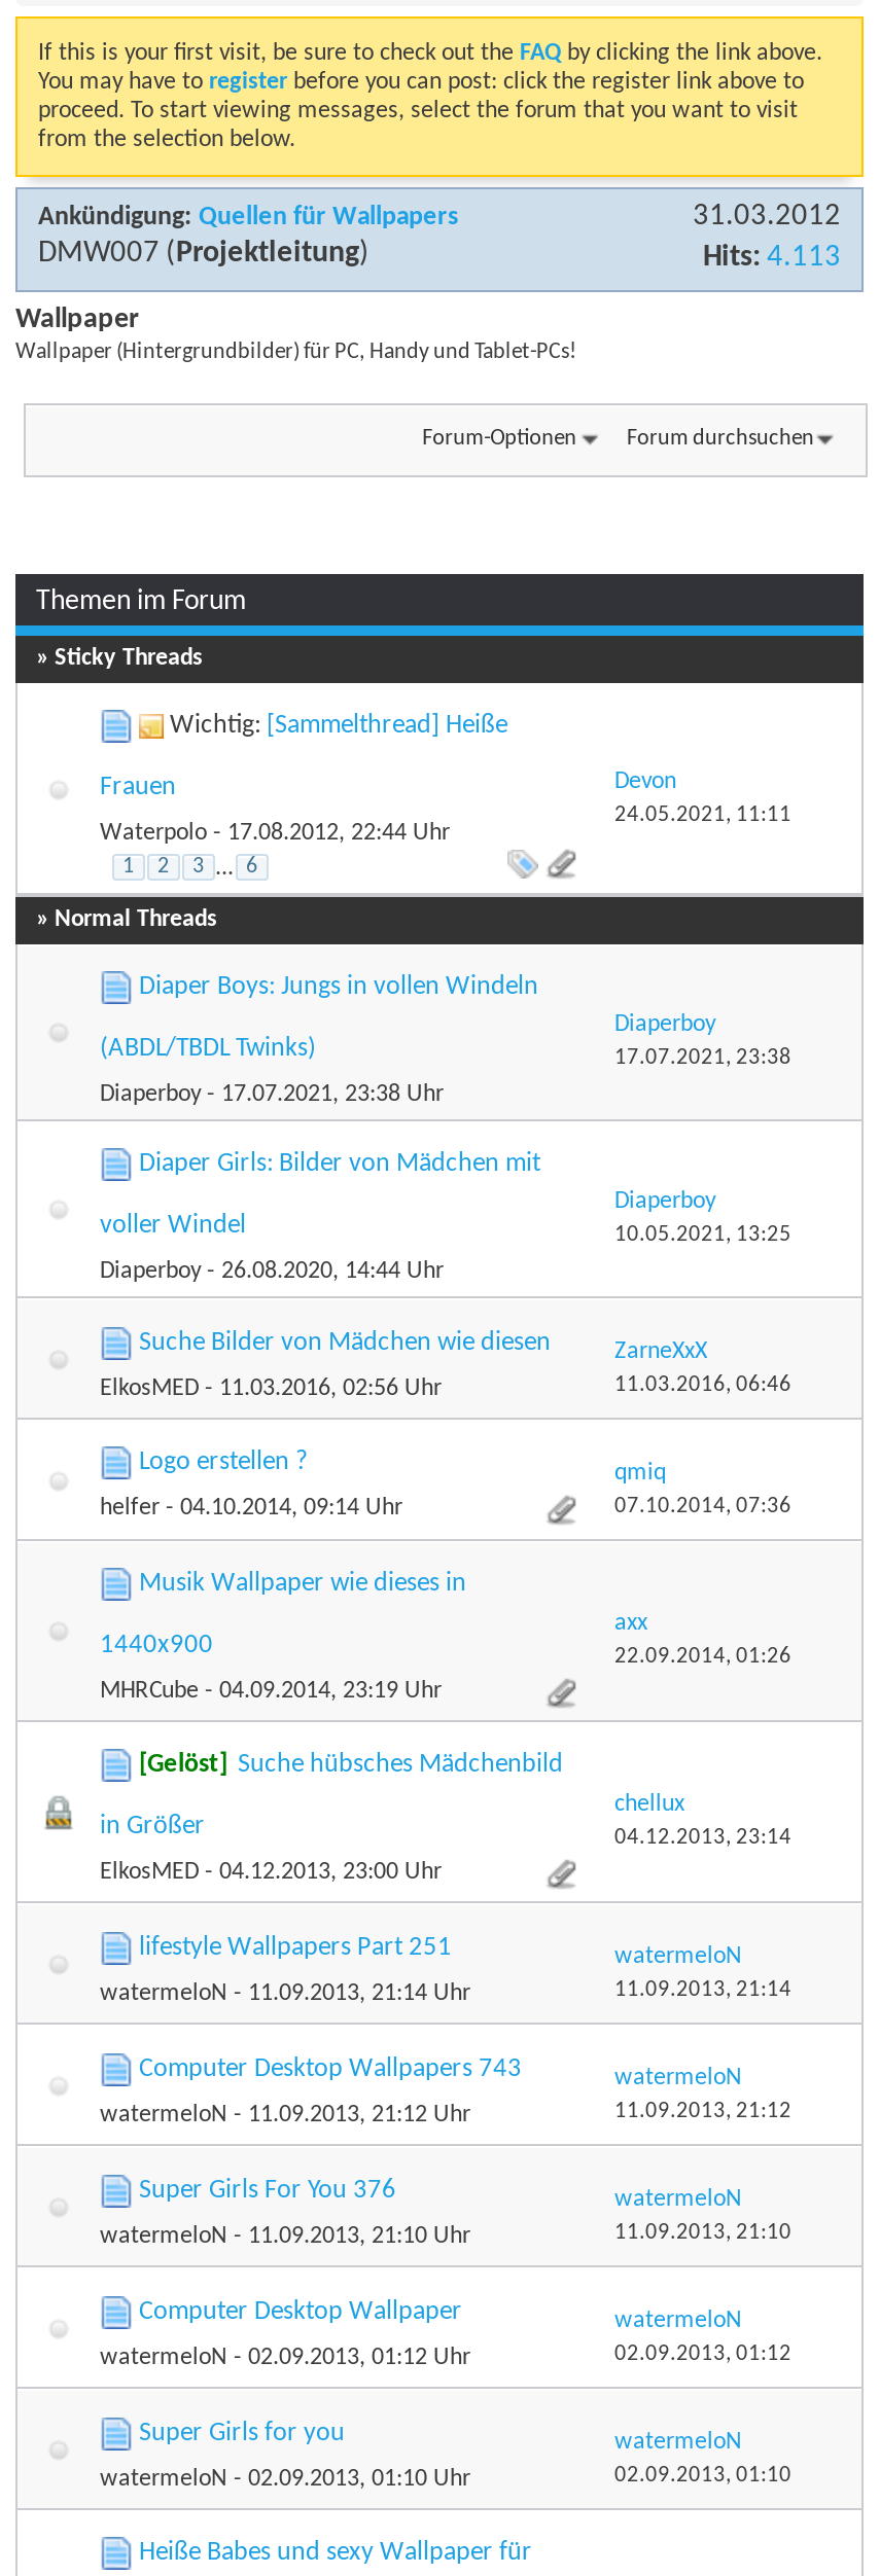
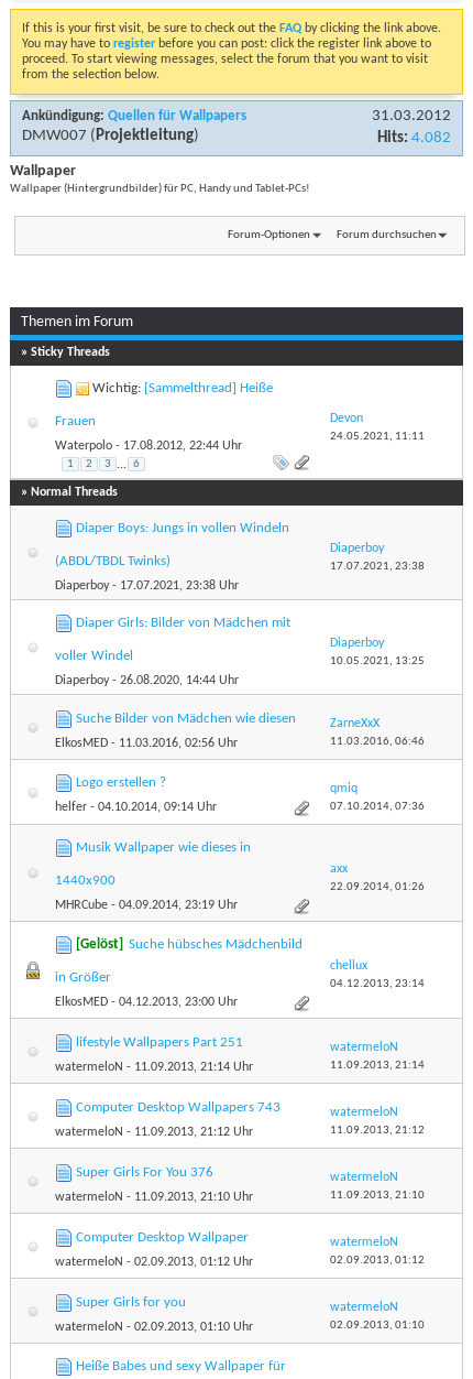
- Hits: 4.113
+ Hits: 4.082
